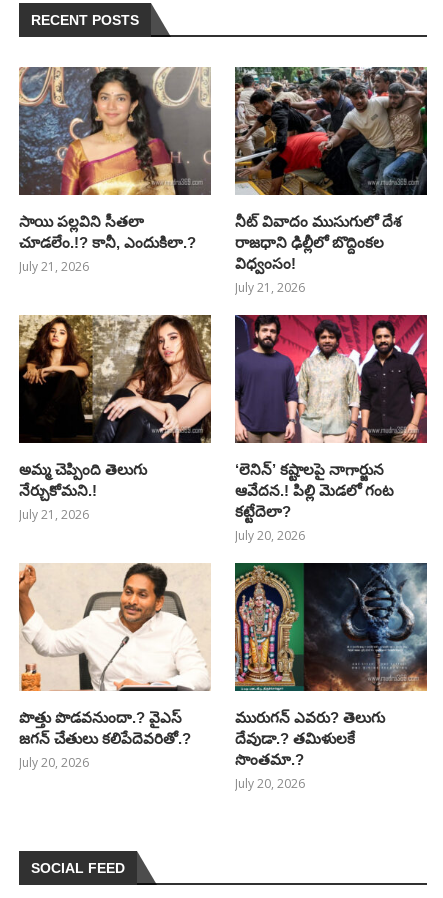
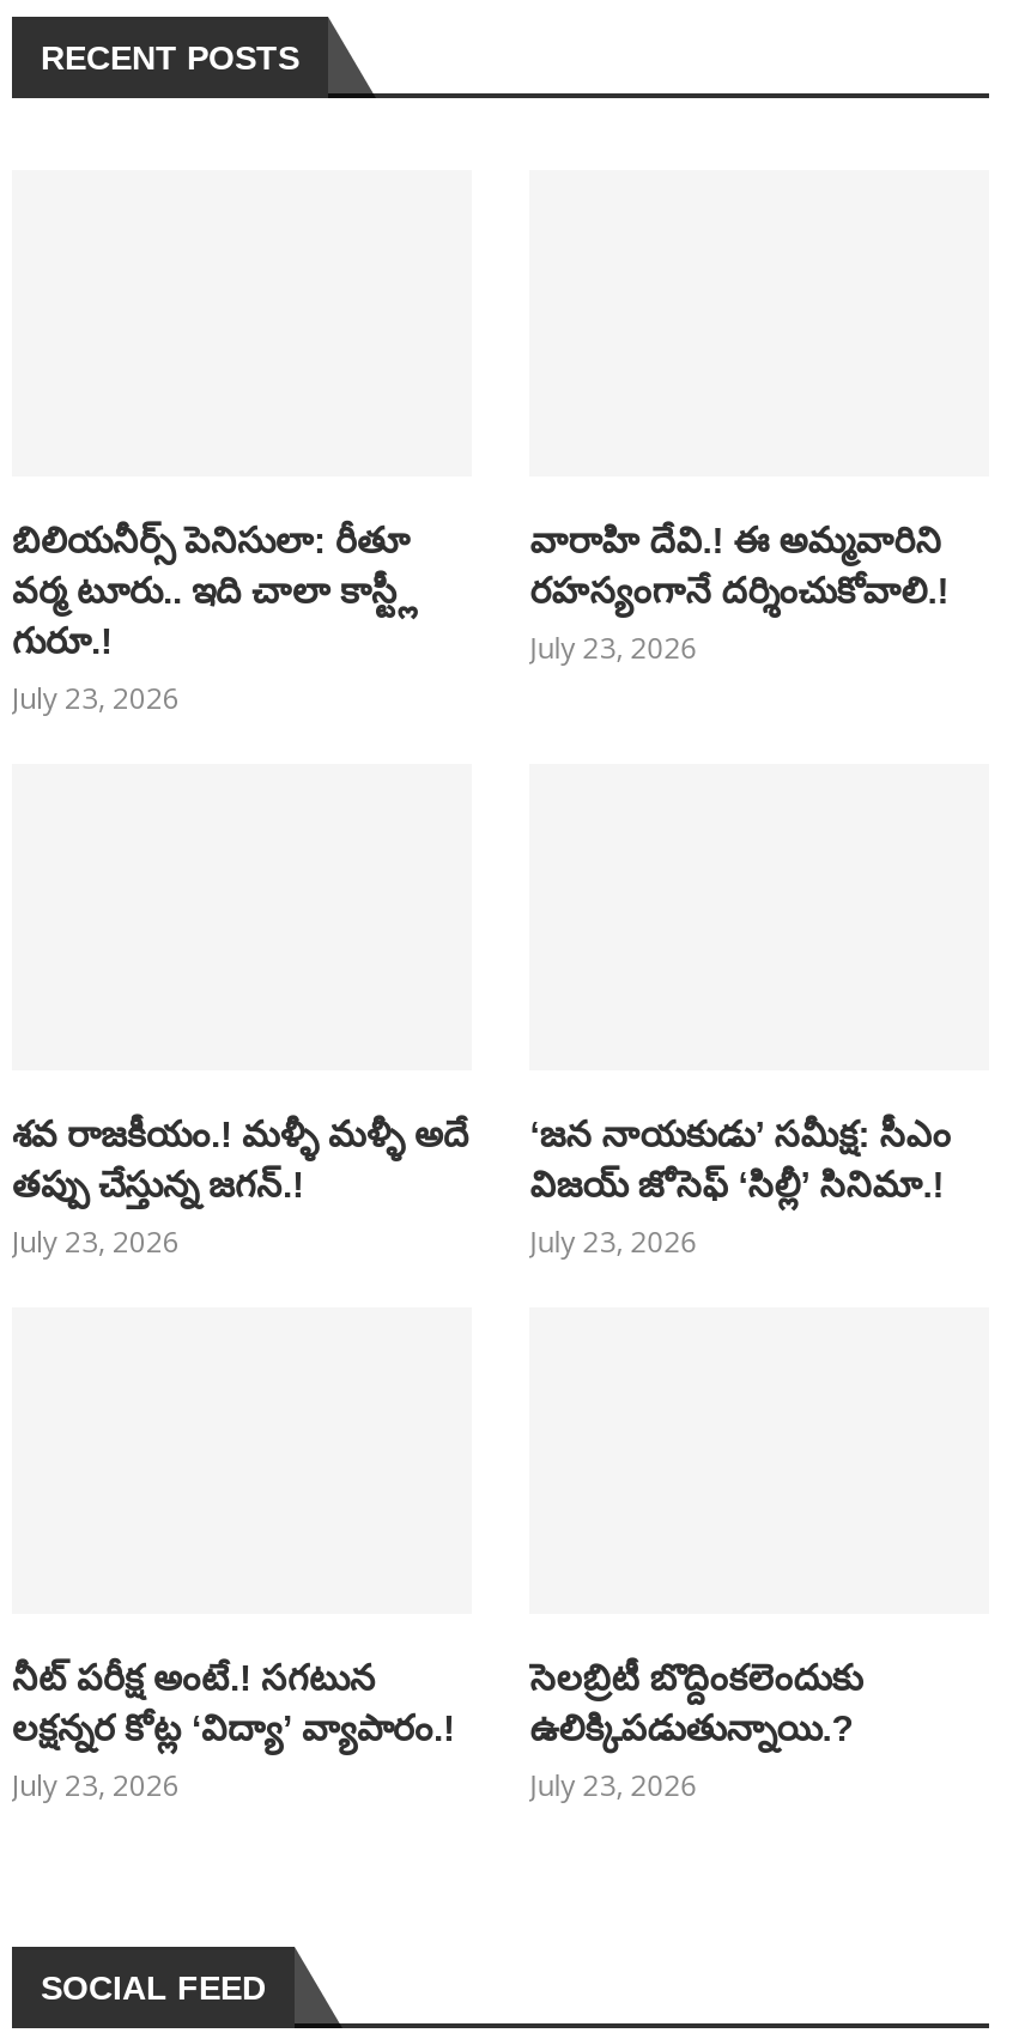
- [image]

- [image]

- సాయి పల్లవిని సీతలా
- చూడలేం.!? కానీ, ఎందుకిలా.?
- July 21, 2026
+ బిలియనీర్స్ పెనిసులా: రీతూ
+ వర్మ టూరు.. ఇది చాలా కాస్ట్లీ
+ గురూ.!
+ July 23, 2026

- నీట్ వివాదం ముసుగులో దేశ
- రాజధాని ఢిల్లీలో బొద్దింకల
- విధ్వంసం!
- July 21, 2026
+ వారాహి దేవి.! ఈ అమ్మవారిని
+ రహస్యంగానే దర్శించుకోవాలి.!
+ July 23, 2026

- [image]

- [image]

- అమ్మ చెప్పింది తెలుగు
- నేర్చుకోమని.!
- July 21, 2026
+ శవ రాజకీయం.! మళ్ళీ మళ్ళీ అదే
+ తప్పు చేస్తున్న జగన్.!
+ July 23, 2026

- ‘లెనిన్’ కష్టాలపై నాగార్జున
- ఆవేదన.! పిల్లి మెడలో గంట
- కట్టేదెలా?
- July 20, 2026
+ ‘జన నాయకుడు’ సమీక్ష: సీఎం
+ విజయ్ జోసెఫ్ ‘సిల్లీ’ సినిమా.!
+ July 23, 2026

- [image]

- [image]

- పొత్తు పొడవనుందా.? వైఎస్
- జగన్ చేతులు కలిపేదెవరితో.?
- July 20, 2026
+ నీట్ పరీక్ష అంటే.! సగటున
+ లక్షన్నర కోట్ల ‘విద్యా’ వ్యాపారం.!
+ July 23, 2026

- మురుగన్ ఎవరు? తెలుగు
- దేవుడా.? తమిళులకే
- సొంతమా.?
- July 20, 2026
+ సెలబ్రిటీ బొద్దింకలెందుకు
+ ఉలిక్కిపడుతున్నాయి.?
+ July 23, 2026
